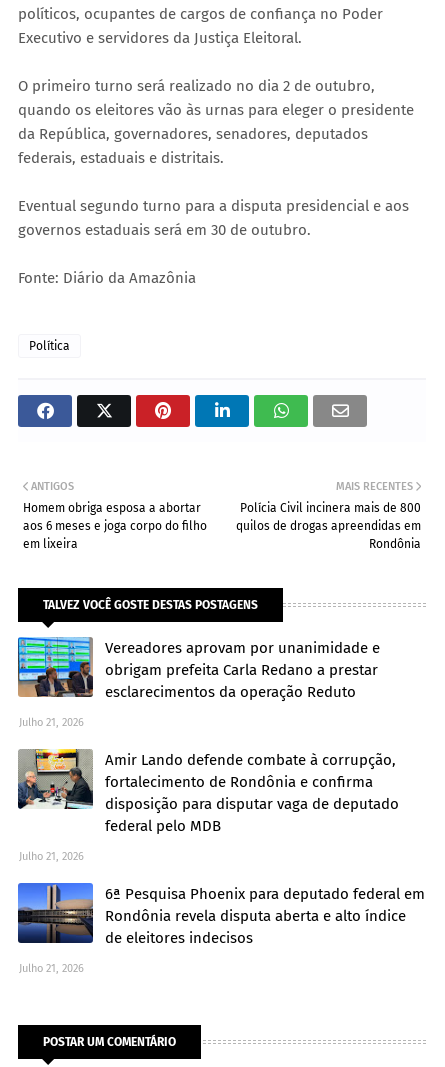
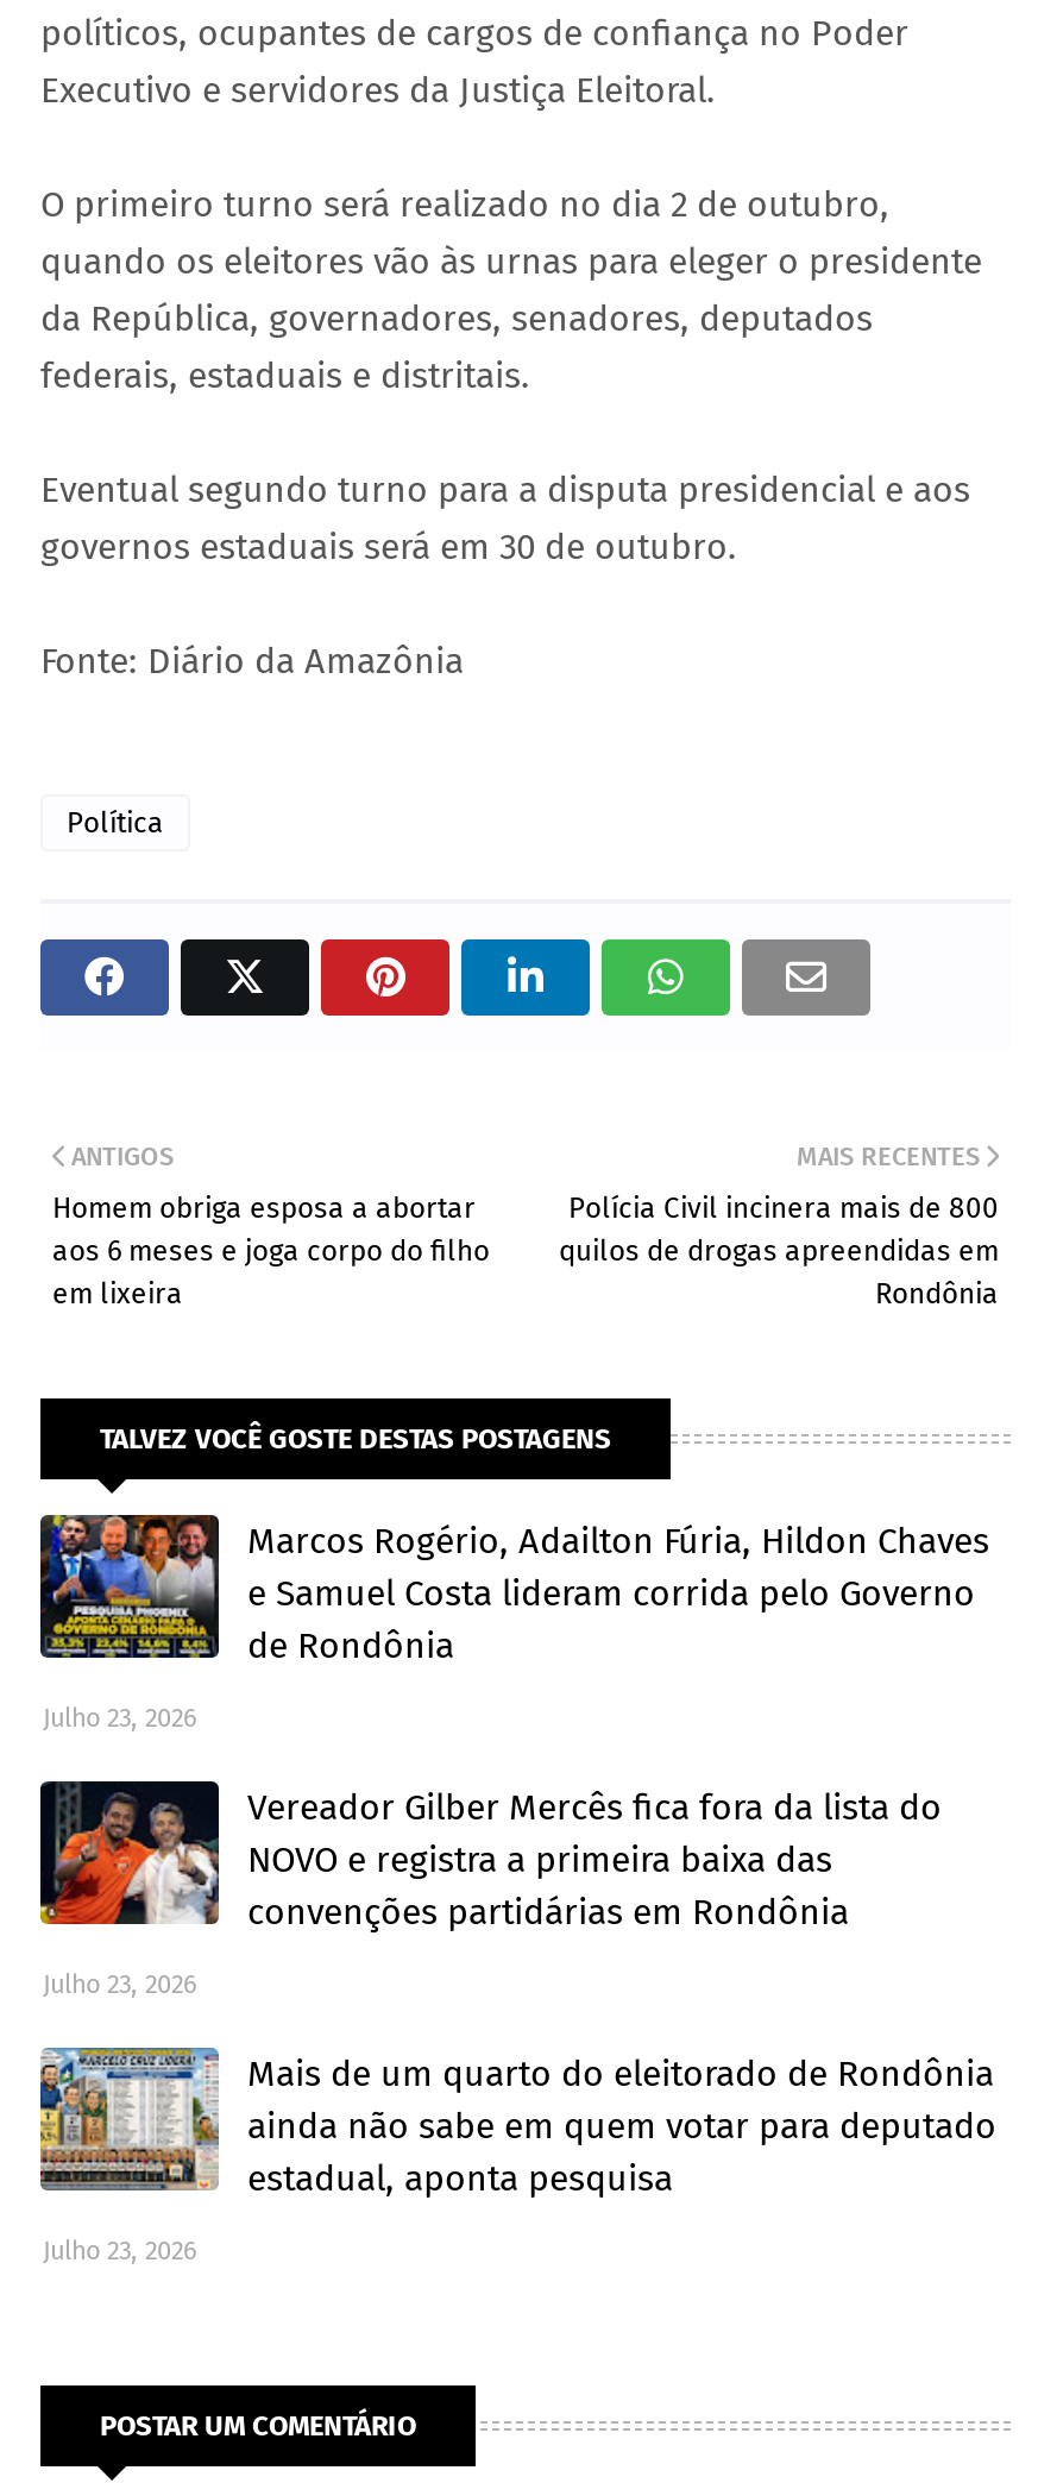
- [image]
- Vereadores aprovam por unanimidade e
- obrigam prefeita Carla Redano a prestar
- esclarecimentos da operação Reduto
+ [image]
+ Marcos Rogério, Adailton Fúria, Hildon Chaves
+ e Samuel Costa lideram corrida pelo Governo
+ de Rondônia

- Julho 21, 2026
+ Julho 23, 2026

- [image]
- Amir Lando defende combate à corrupção,
- fortalecimento de Rondônia e confirma
- disposição para disputar vaga de deputado
- federal pelo MDB
+ [image]
+ Vereador Gilber Mercês fica fora da lista do
+ NOVO e registra a primeira baixa das
+ convenções partidárias em Rondônia

- Julho 21, 2026
+ Julho 23, 2026

- [image]
- 6ª Pesquisa Phoenix para deputado federal em
- Rondônia revela disputa aberta e alto índice
- de eleitores indecisos
+ [image]
+ Mais de um quarto do eleitorado de Rondônia
+ ainda não sabe em quem votar para deputado
+ estadual, aponta pesquisa

- Julho 21, 2026
+ Julho 23, 2026
